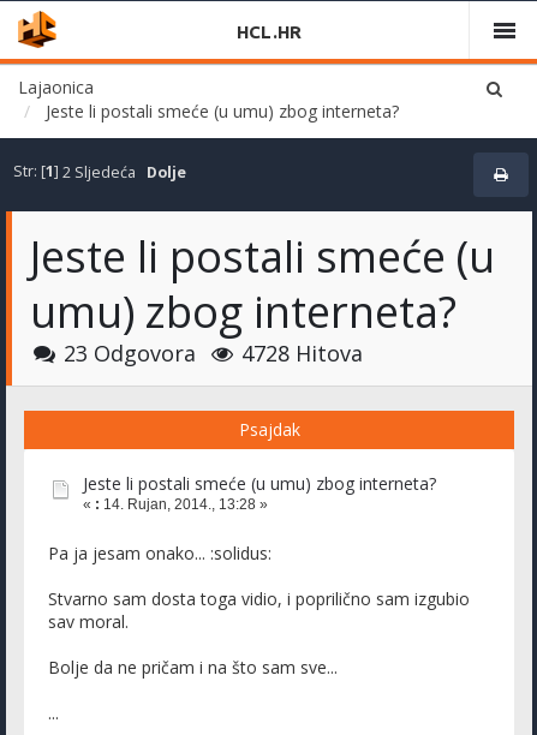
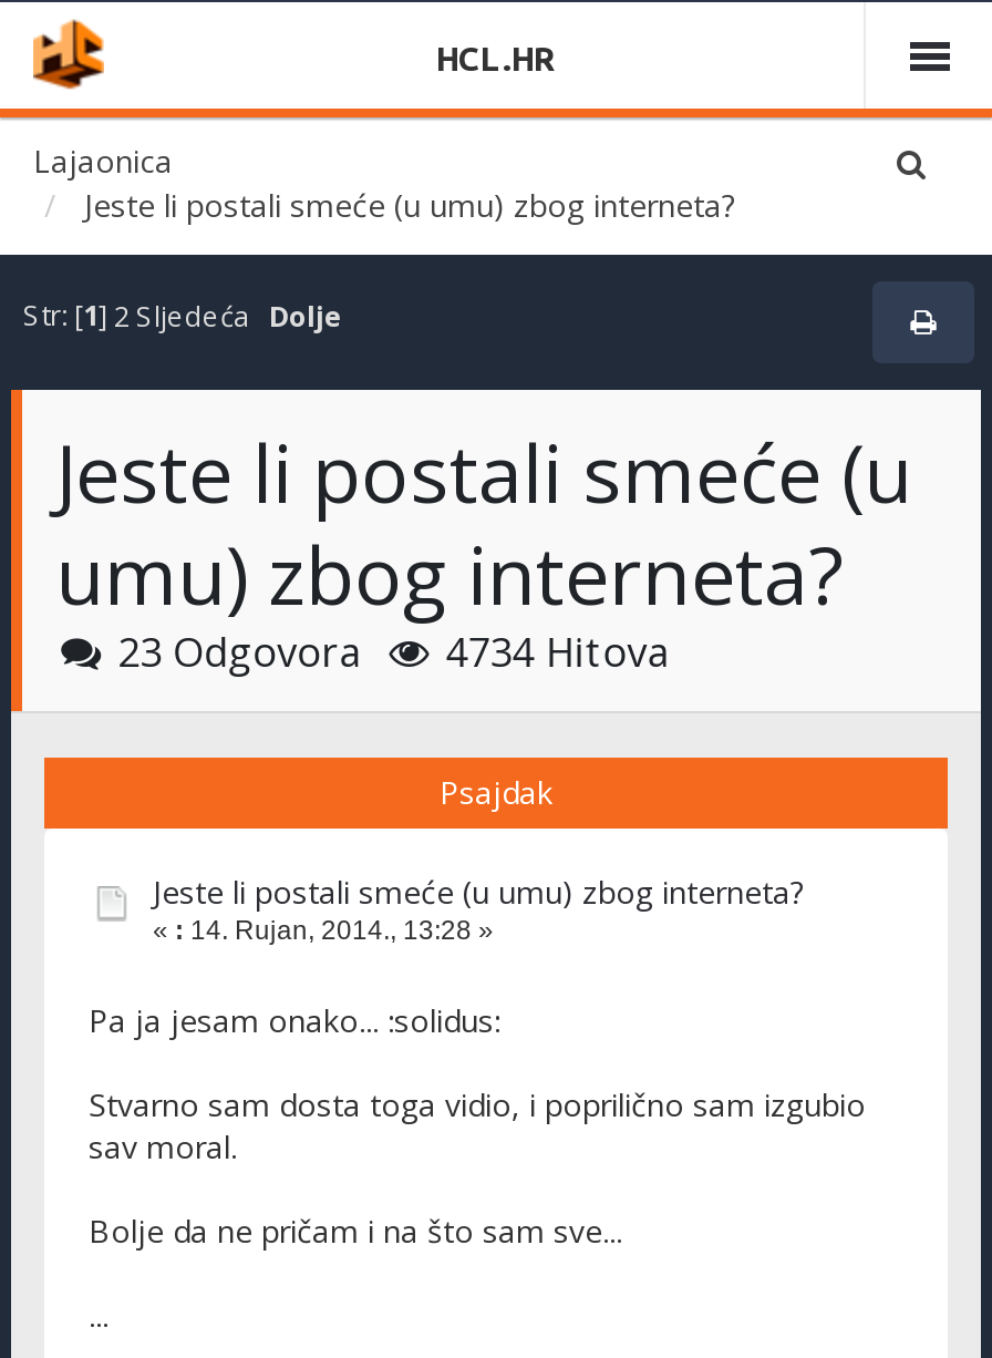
- 23 Odgovora 4728 Hitova
+ 23 Odgovora 4734 Hitova
